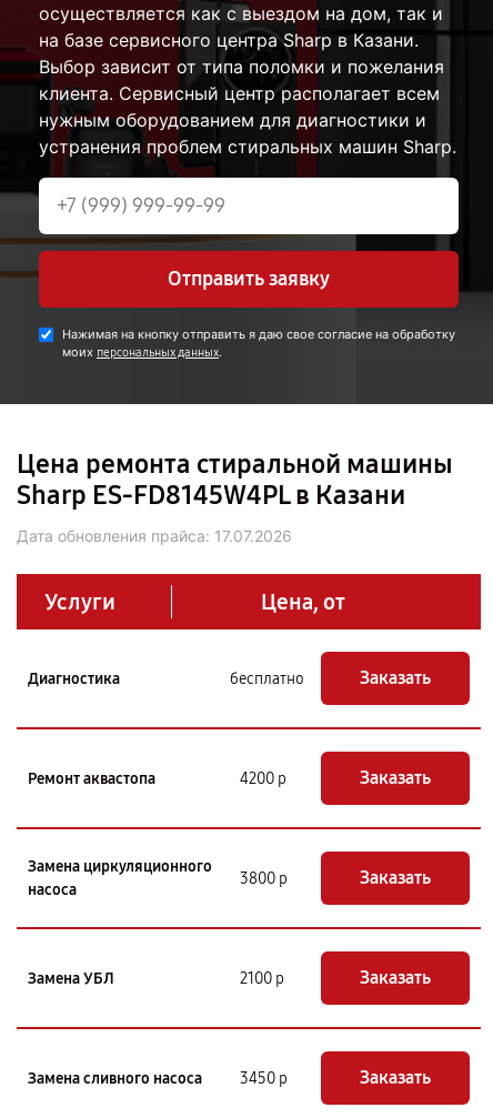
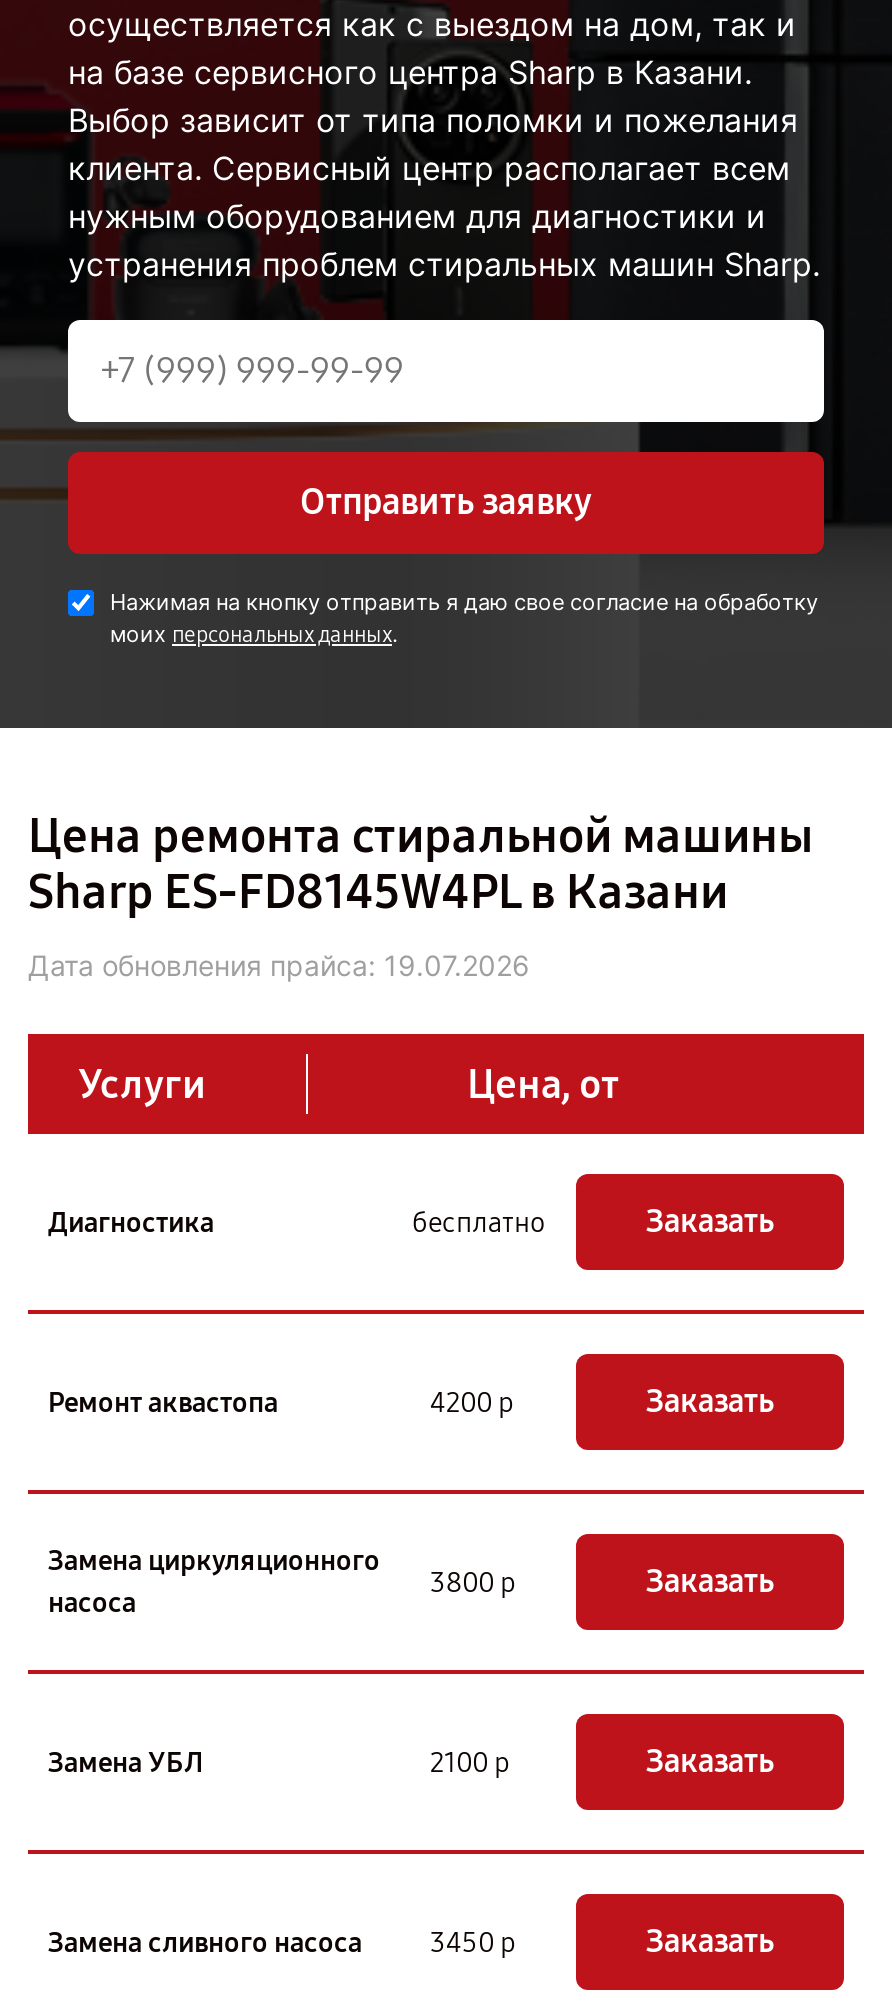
- Дата обновления прайса: 17.07.2026
+ Дата обновления прайса: 19.07.2026
